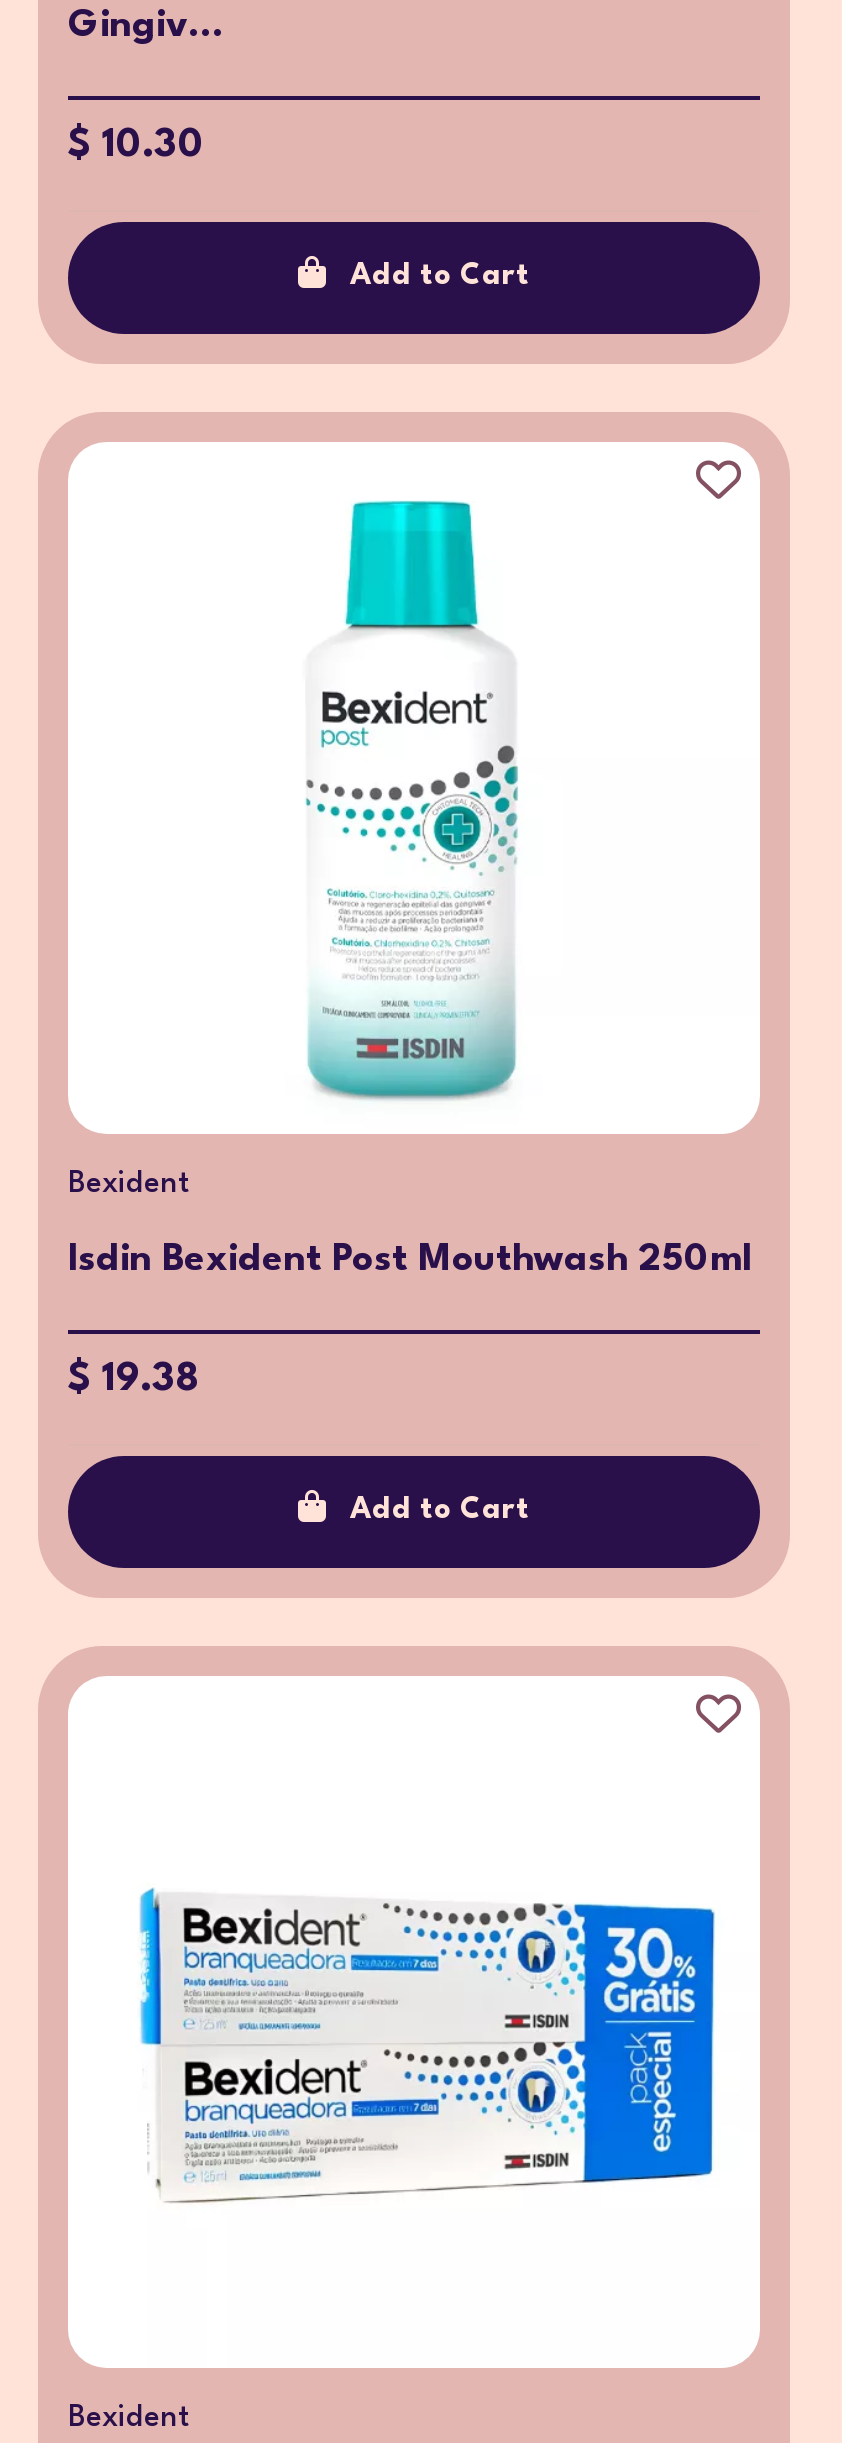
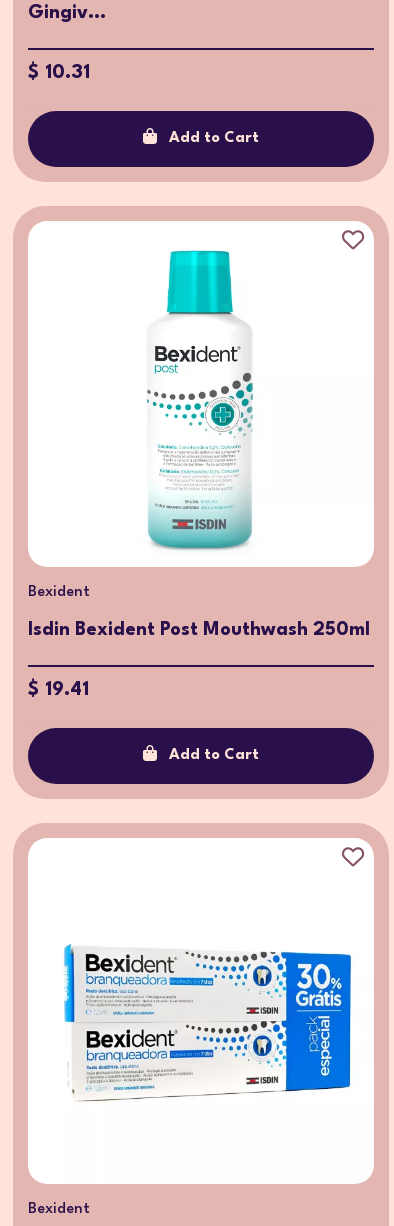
- $ 10.30
+ $ 10.31

- $ 19.38
+ $ 19.41
